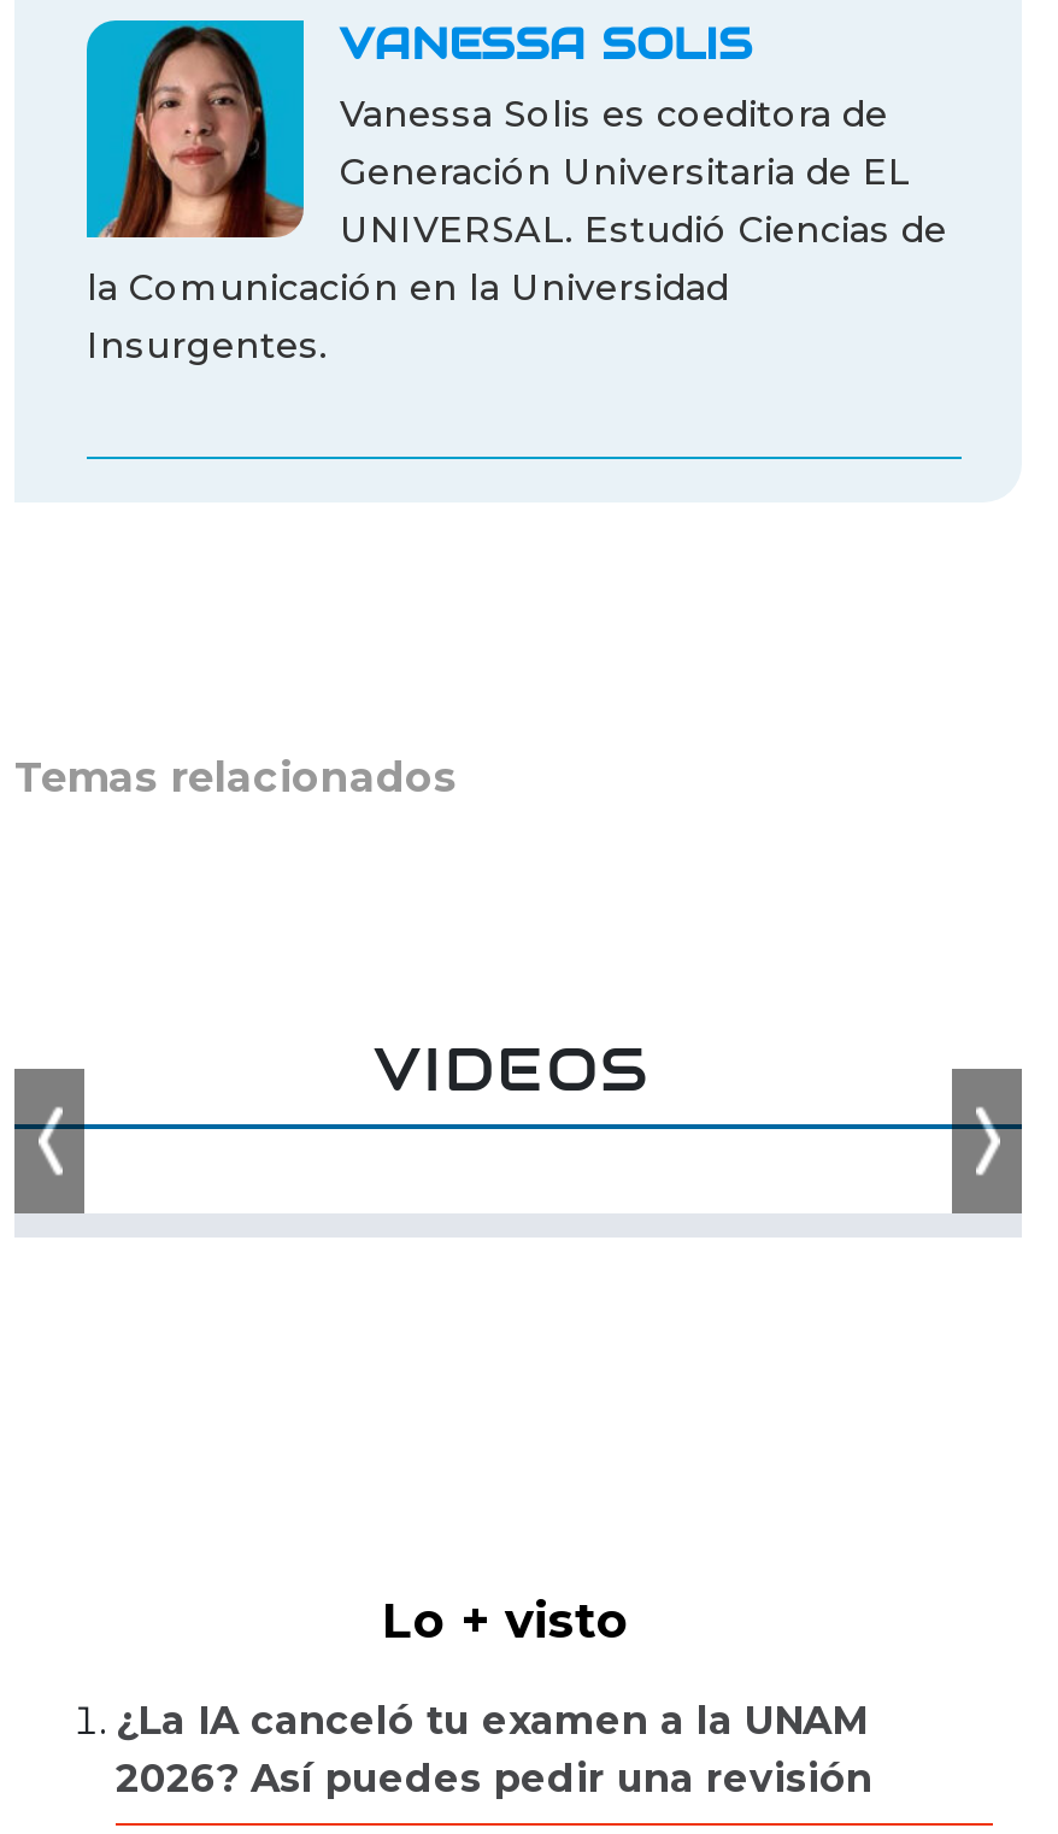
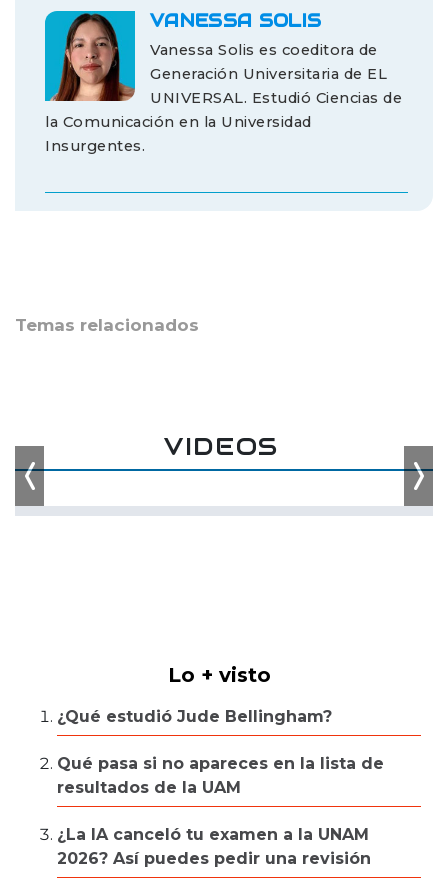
+ ¿Qué estudió Jude Bellingham?
+ Qué pasa si no apareces en la lista de
+ resultados de la UAM
